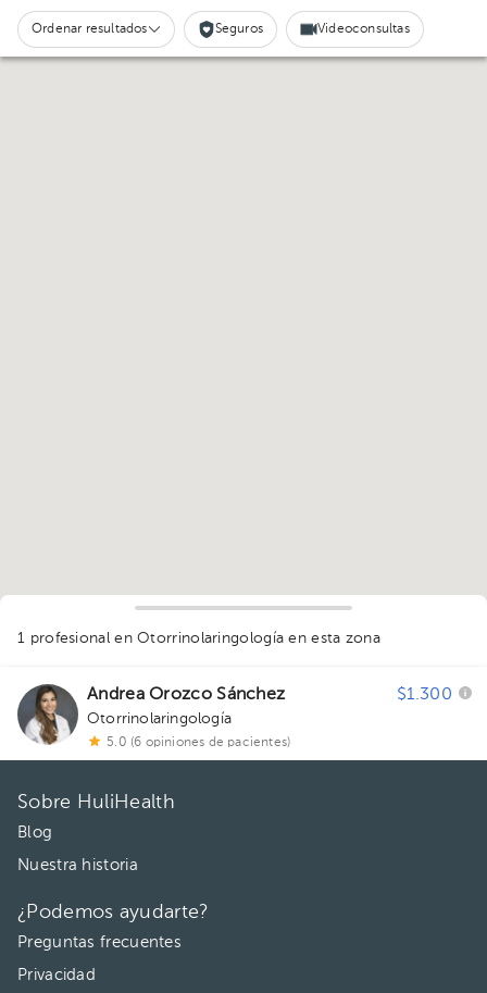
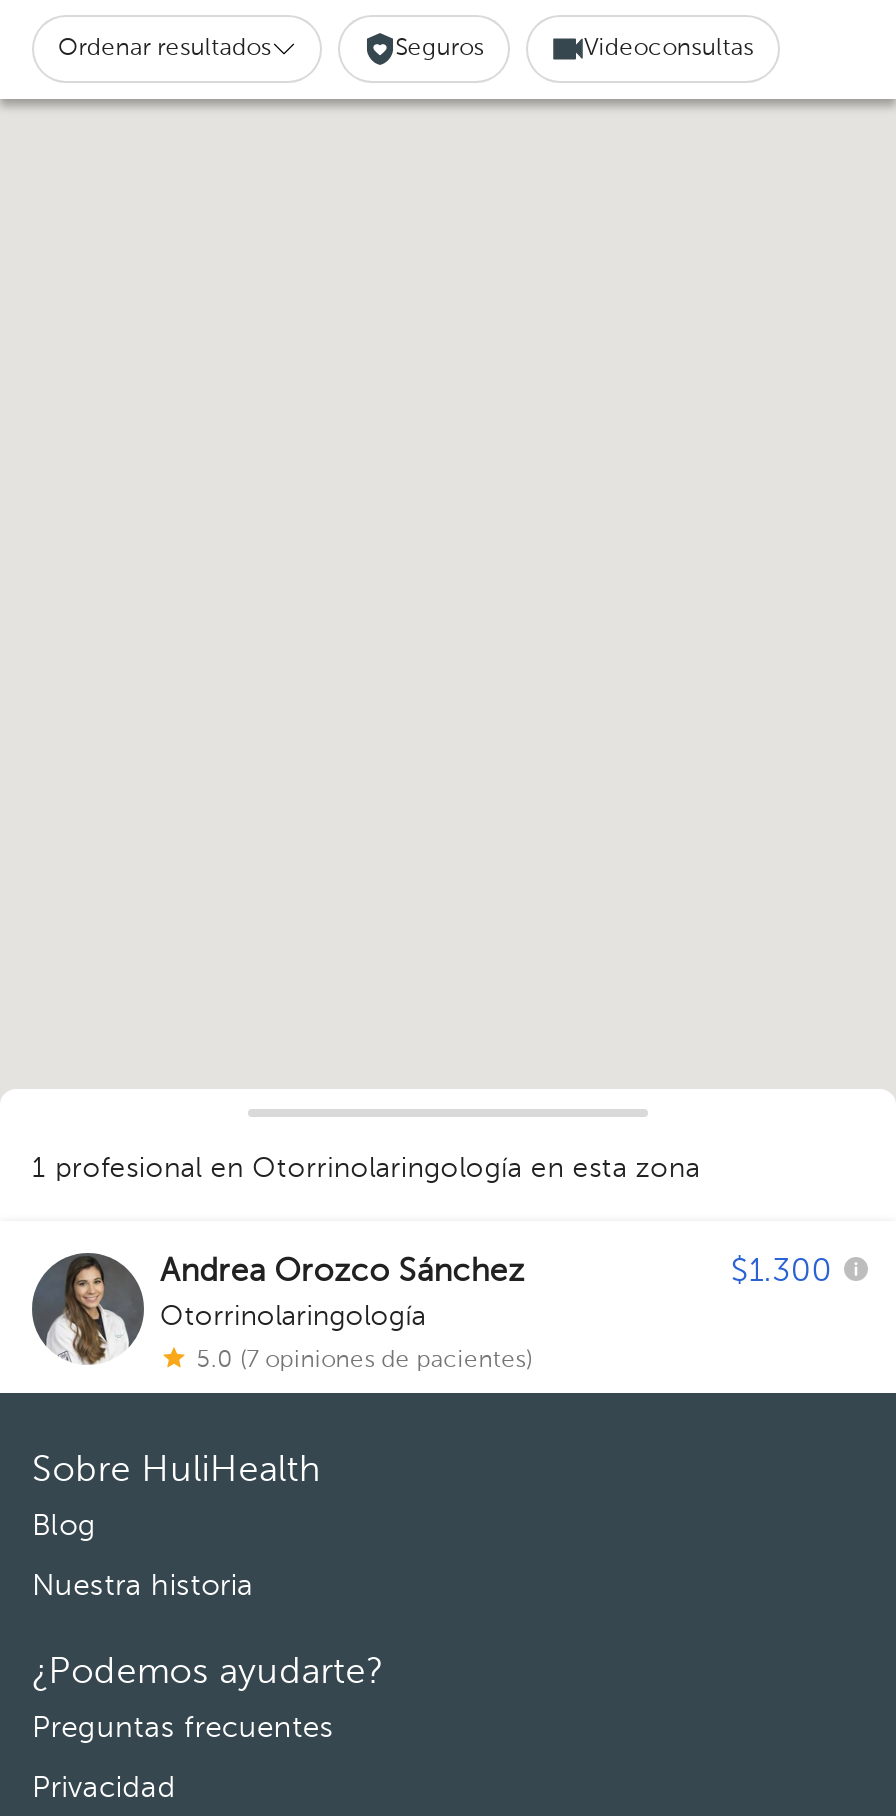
- 5.0 (6 opiniones de pacientes)
+ 5.0 (7 opiniones de pacientes)
